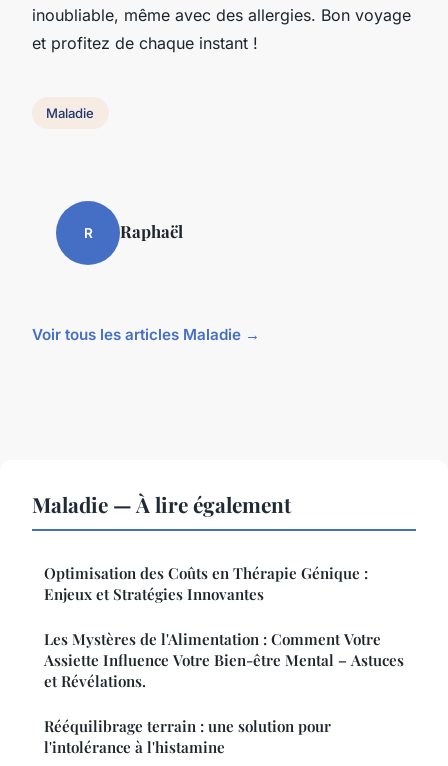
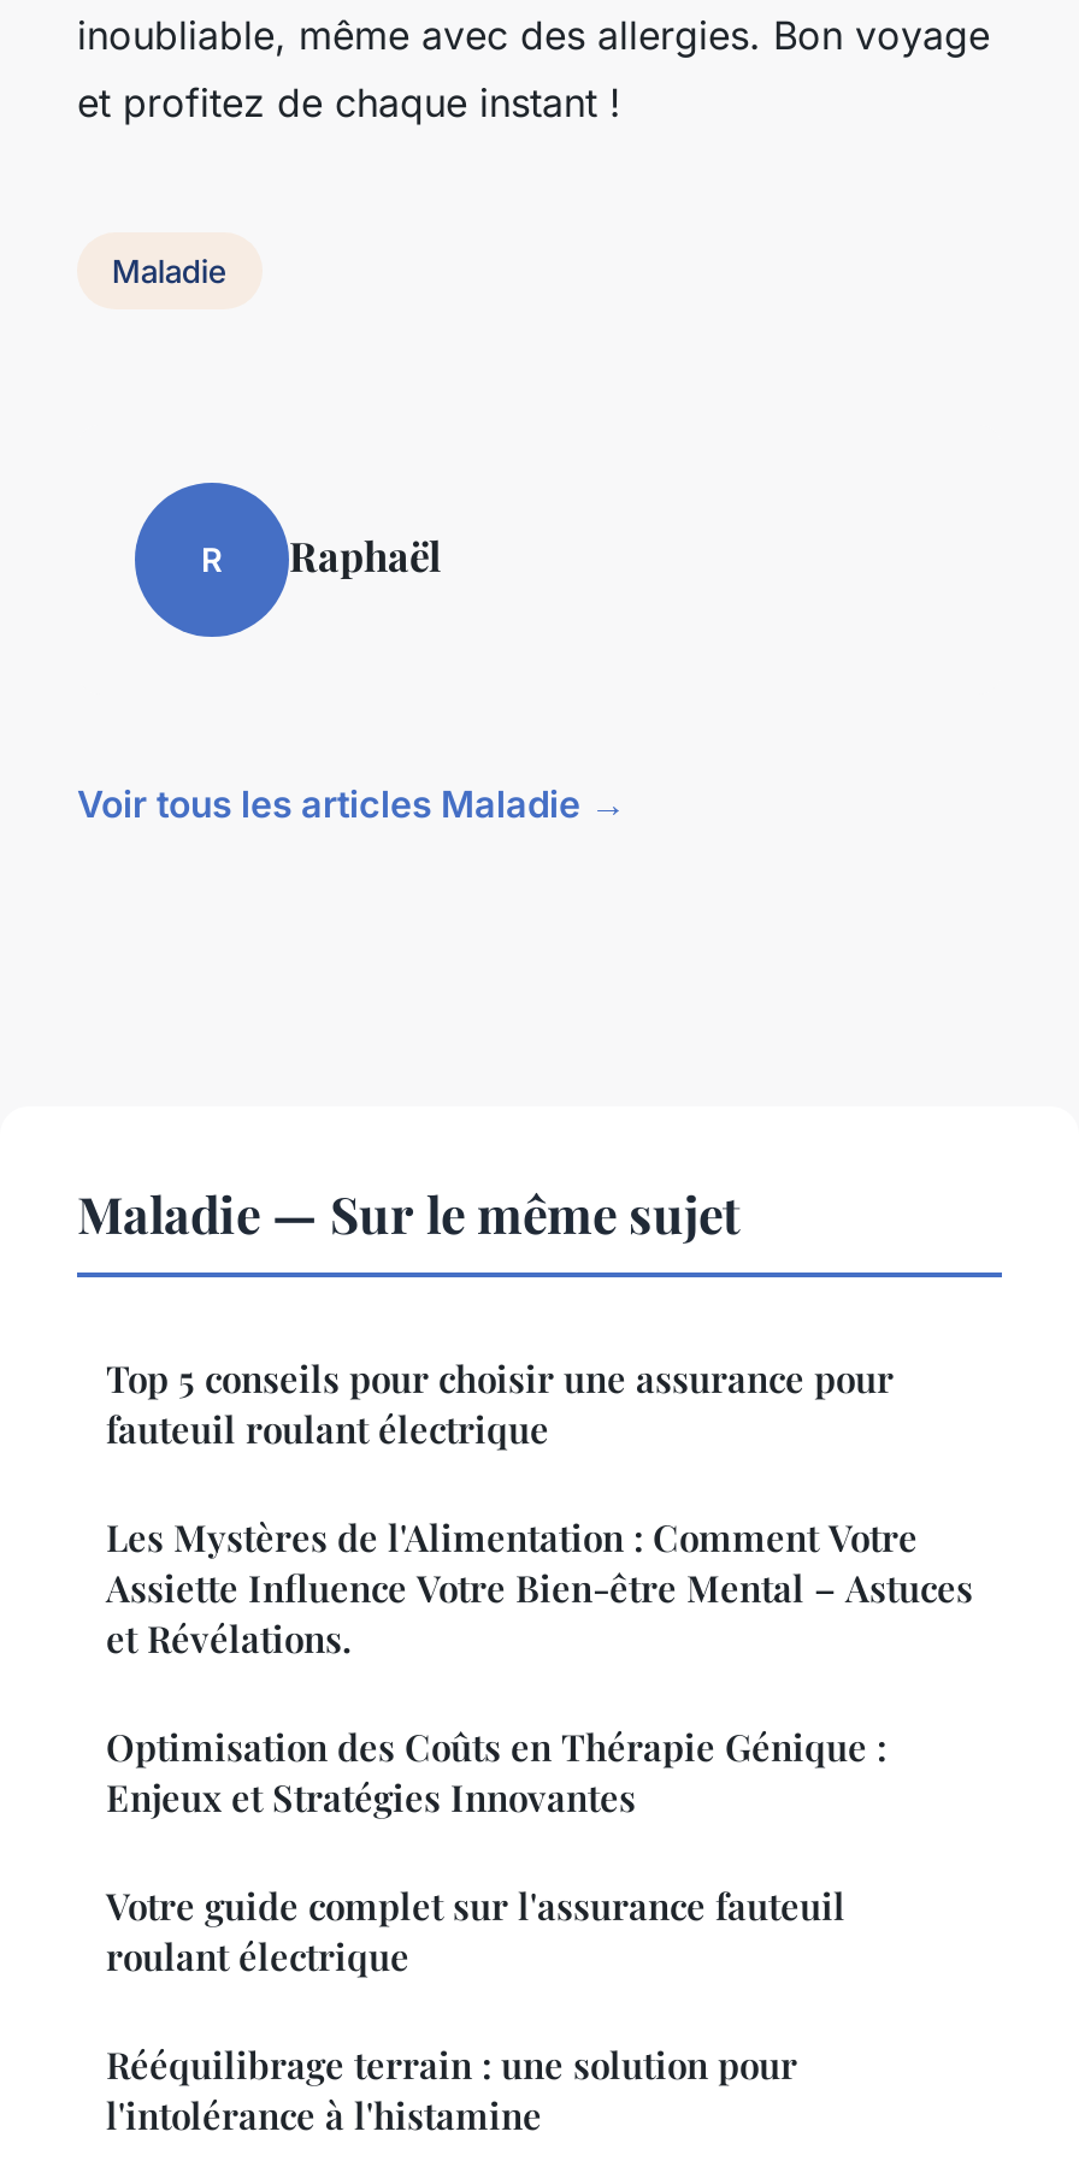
+ Top 5 conseils pour choisir une assurance pour
+ fauteuil roulant électrique

- Maladie — À lire également
+ Maladie — Sur le même sujet

moved down: Optimisation des Coûts en Thérapie Génique : | Enjeux et Stratégies Innovantes

+ Votre guide complet sur l'assurance fauteuil
+ roulant électrique
